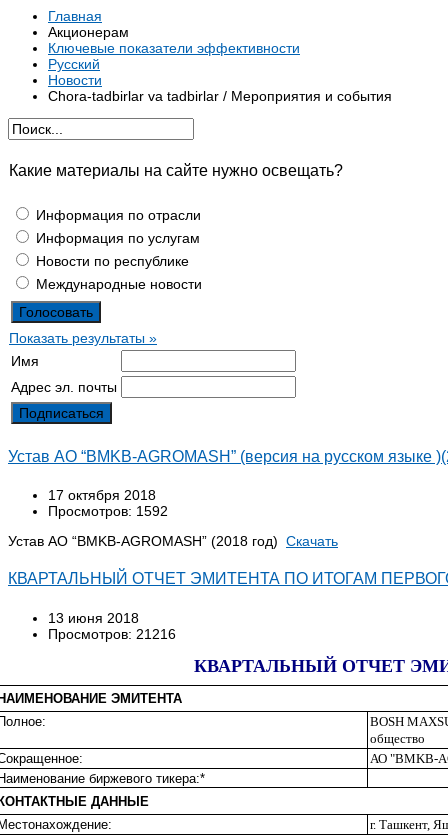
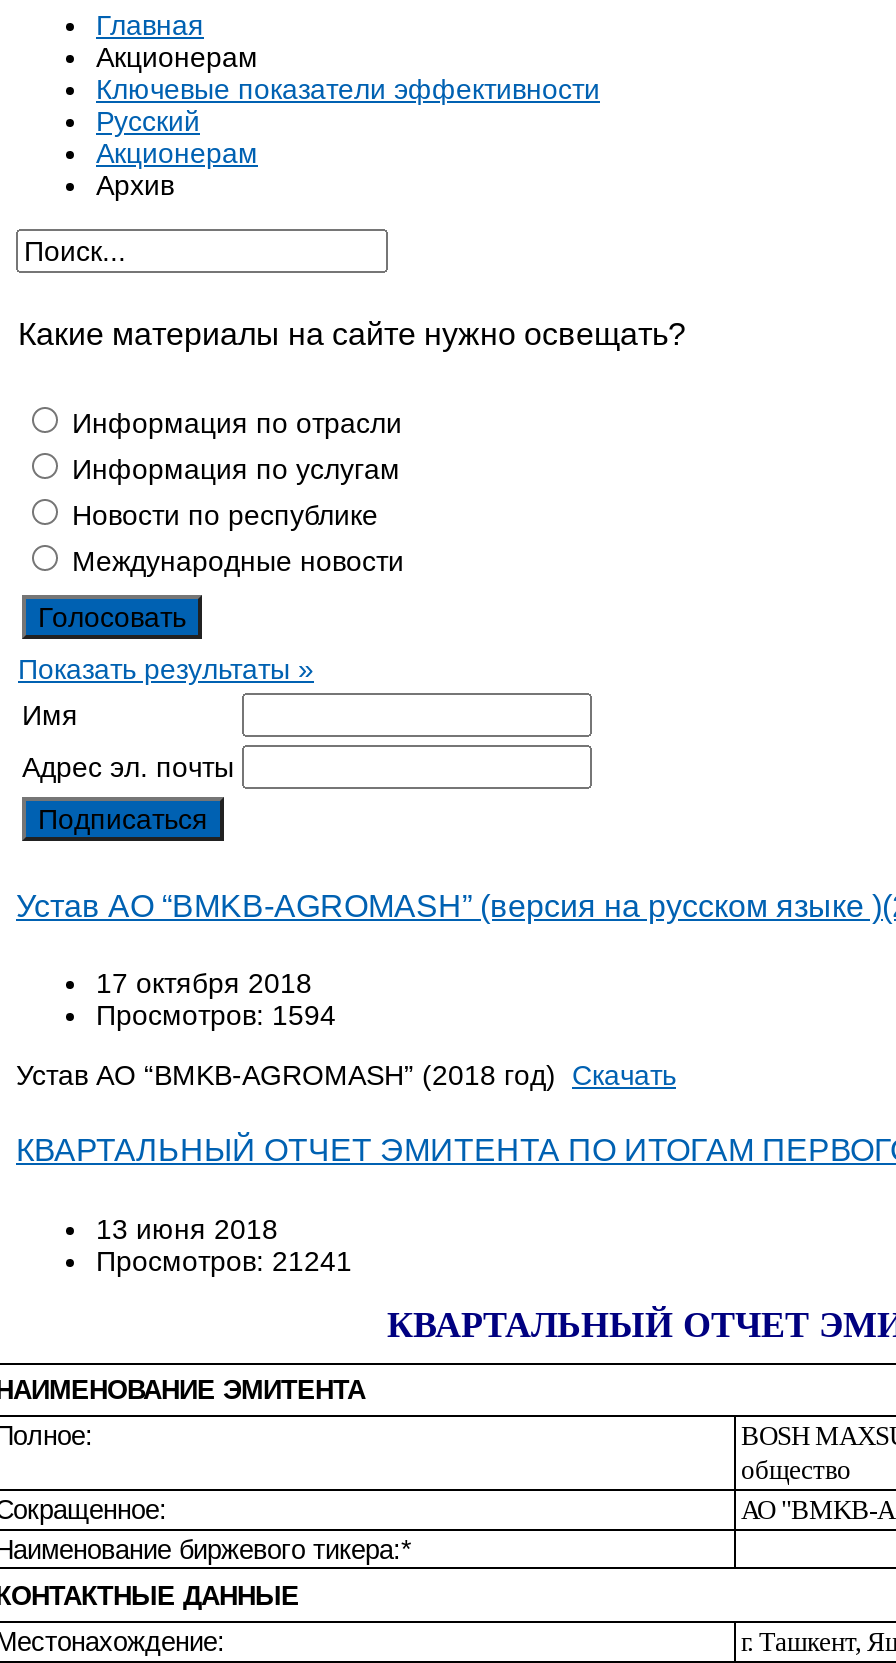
- Новости
- Chora-tadbirlar va tadbirlar / Мероприятия и события
+ Акционерам
+ Архив

- Просмотров: 1592
+ Просмотров: 1594

- Просмотров: 21216
+ Просмотров: 21241
